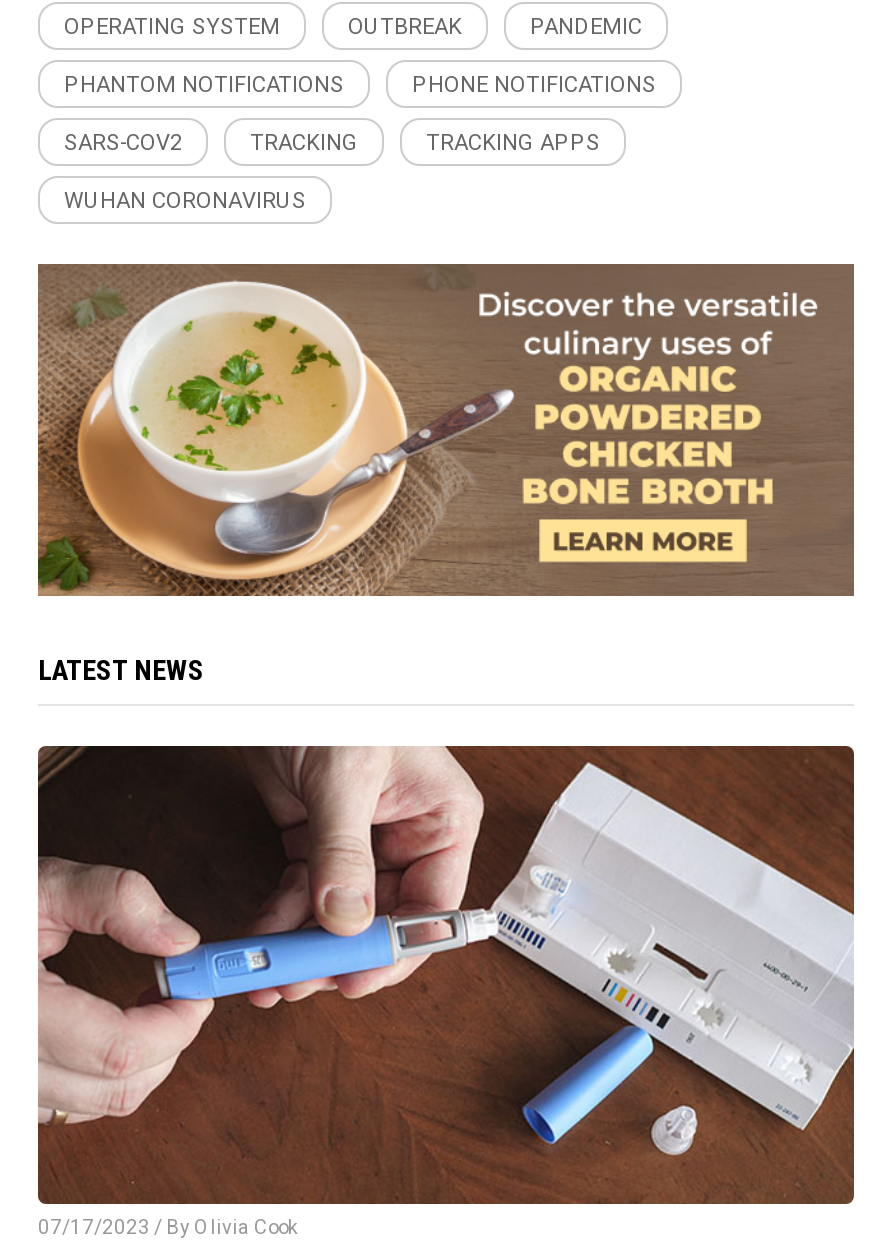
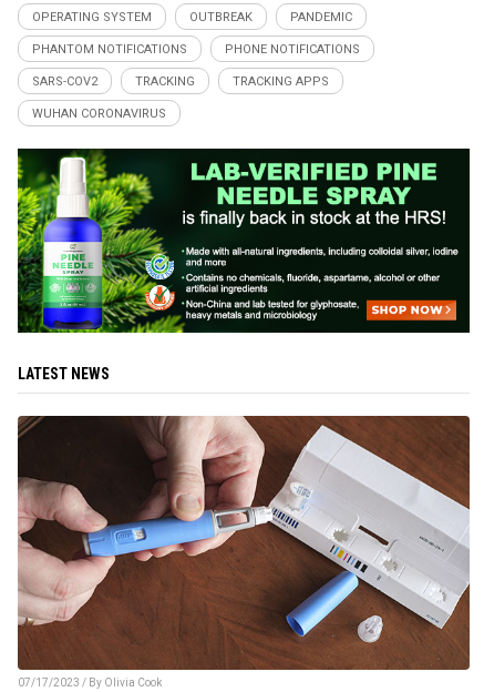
- [image]
+ [image]
